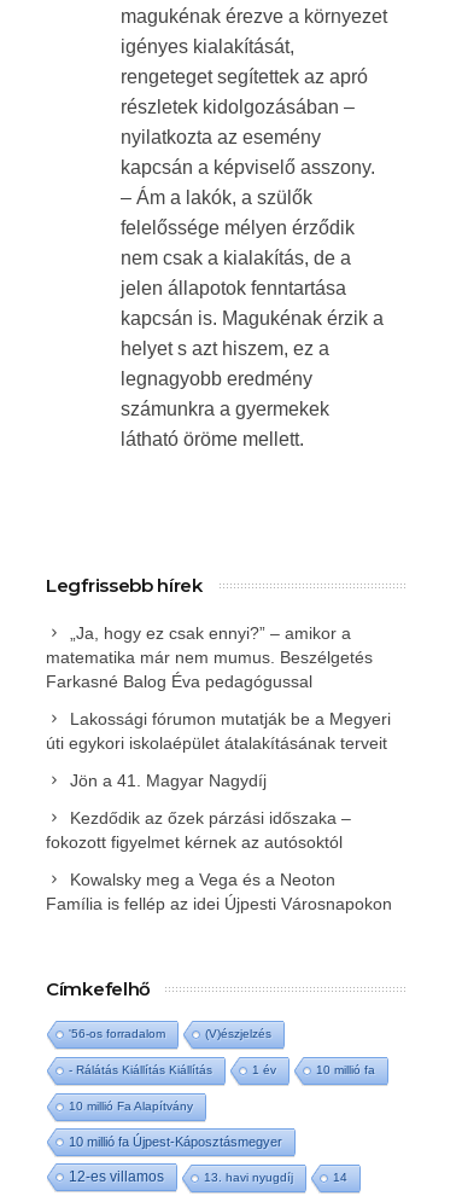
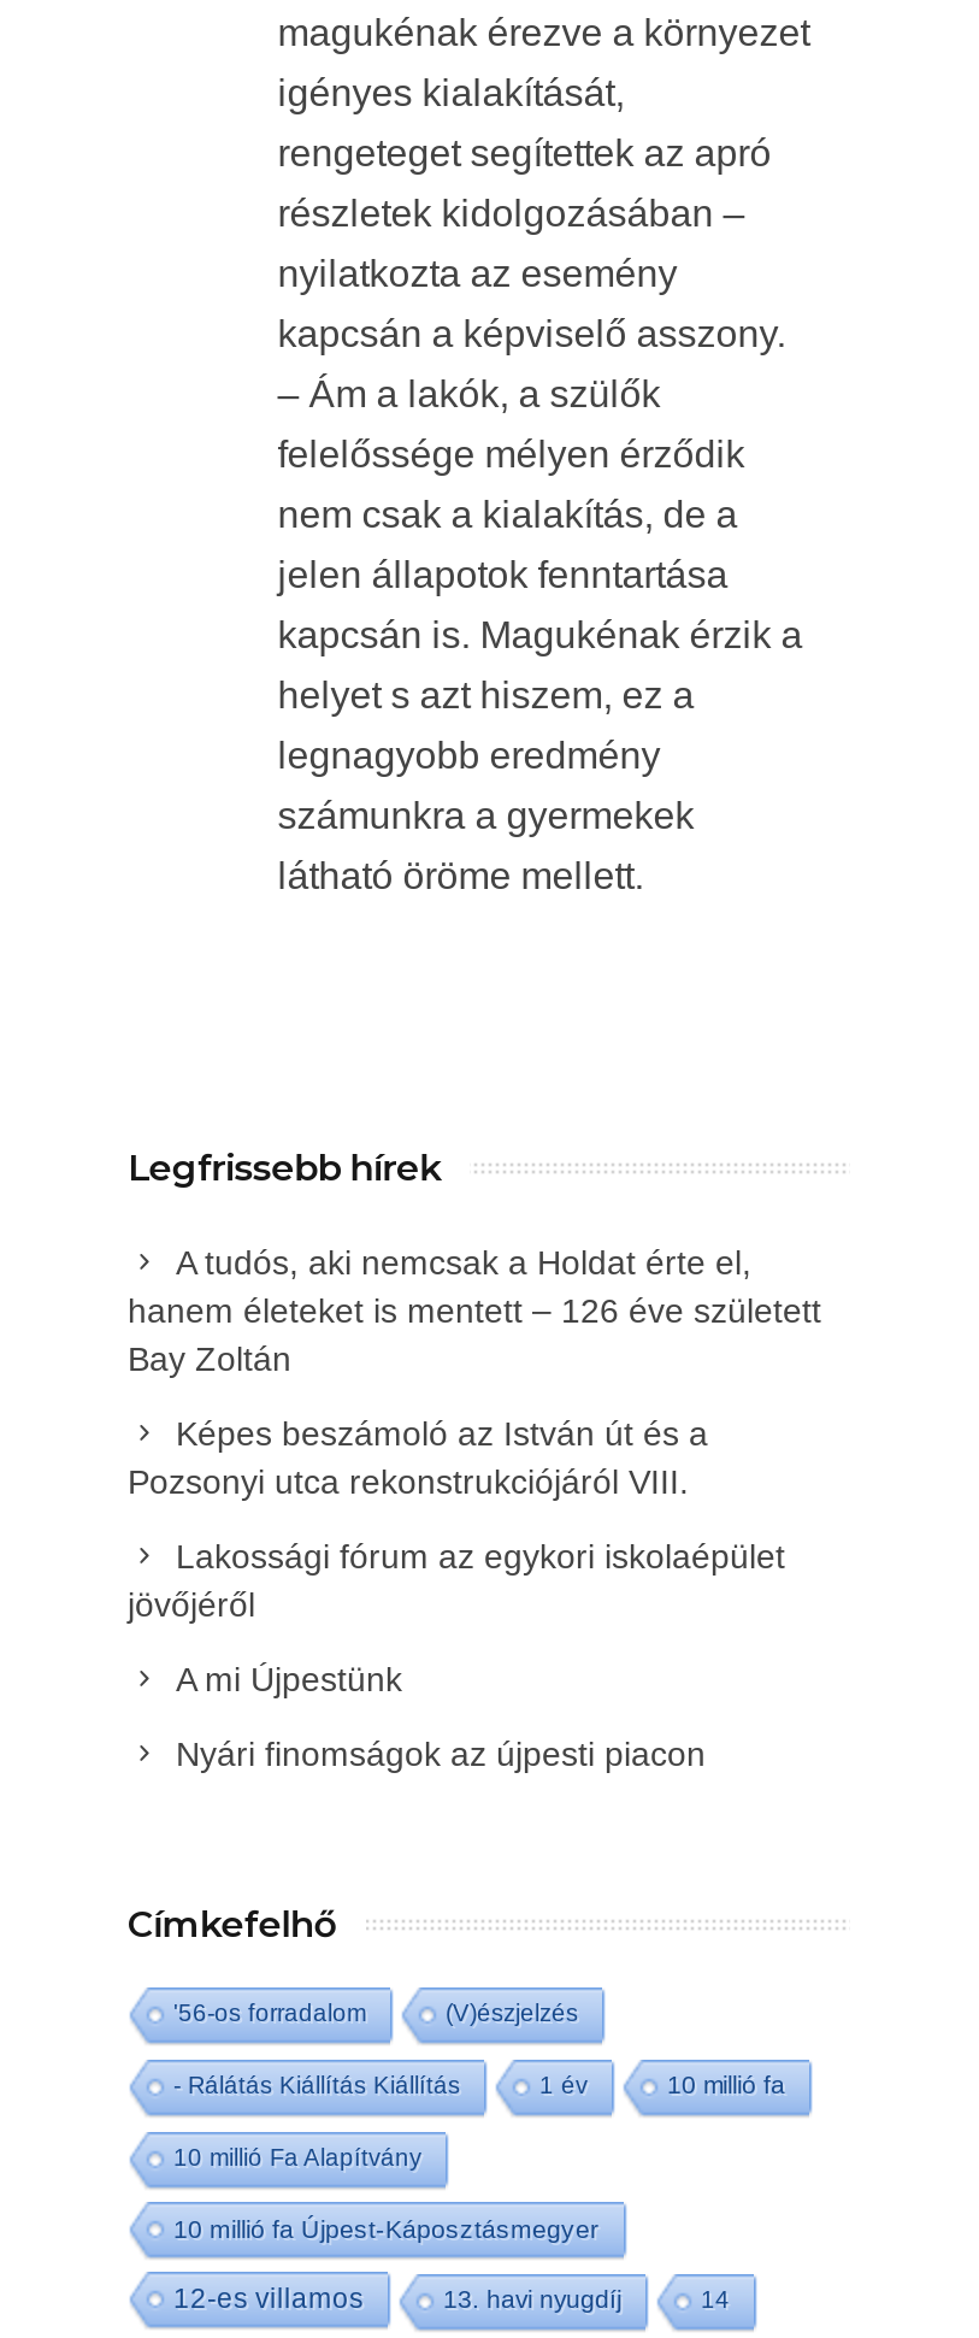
- „Ja, hogy ez csak ennyi?” – amikor a
- matematika már nem mumus. Beszélgetés
- Farkasné Balog Éva pedagógussal
+ A tudós, aki nemcsak a Holdat érte el,
+ hanem életeket is mentett – 126 éve született
+ Bay Zoltán

- Lakossági fórumon mutatják be a Megyeri
- úti egykori iskolaépület átalakításának terveit
+ Képes beszámoló az István út és a
+ Pozsonyi utca rekonstrukciójáról VIII.

- Jön a 41. Magyar Nagydíj
+ Lakossági fórum az egykori iskolaépület
+ jövőjéről

- Kezdődik az őzek párzási időszaka –
- fokozott figyelmet kérnek az autósoktól
+ A mi Újpestünk

- Kowalsky meg a Vega és a Neoton
- Família is fellép az idei Újpesti Városnapokon
+ Nyári finomságok az újpesti piacon
